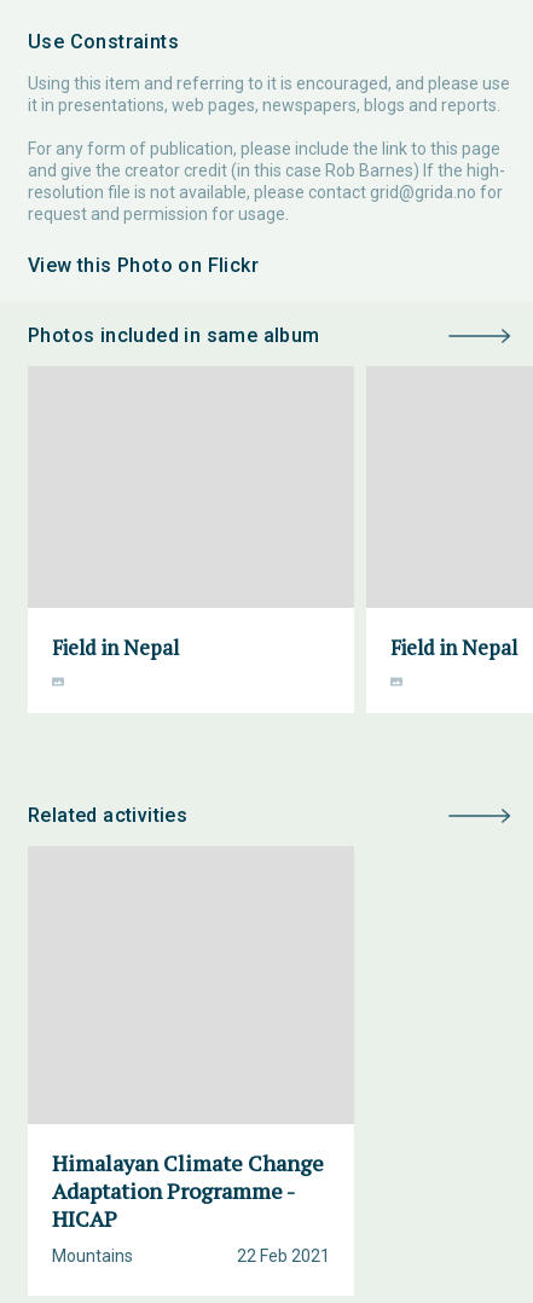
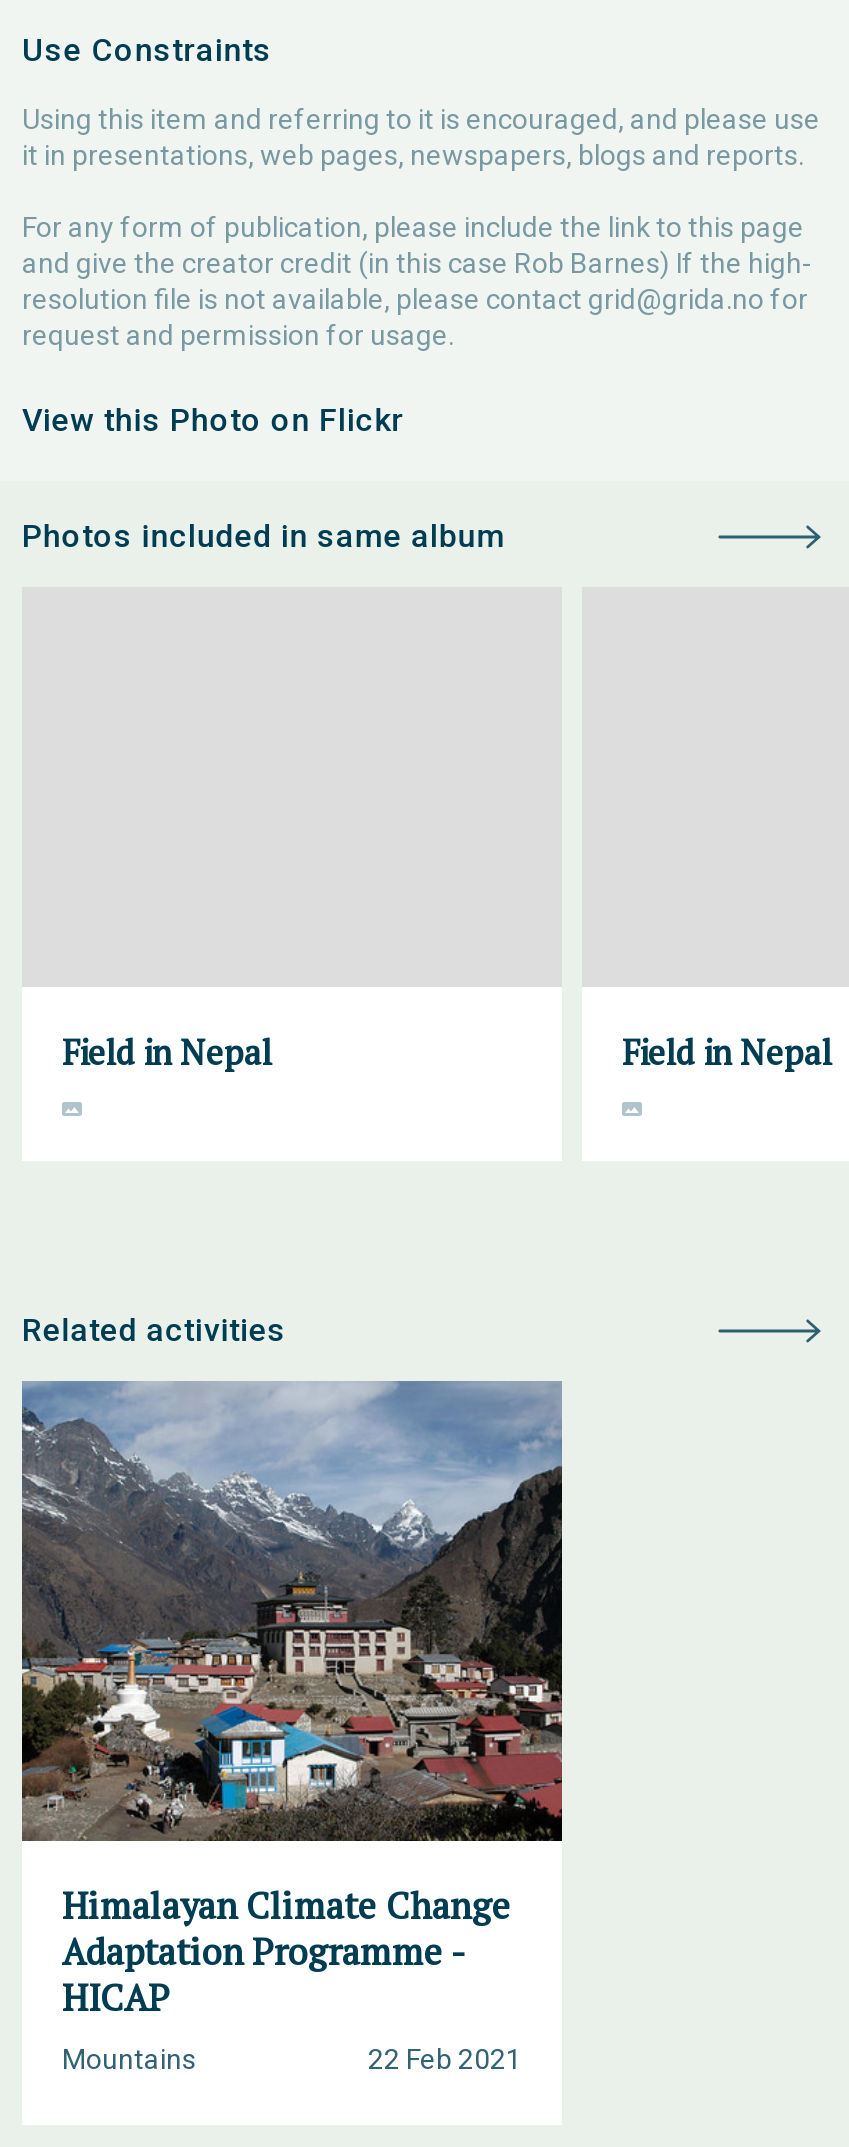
+ [image]
